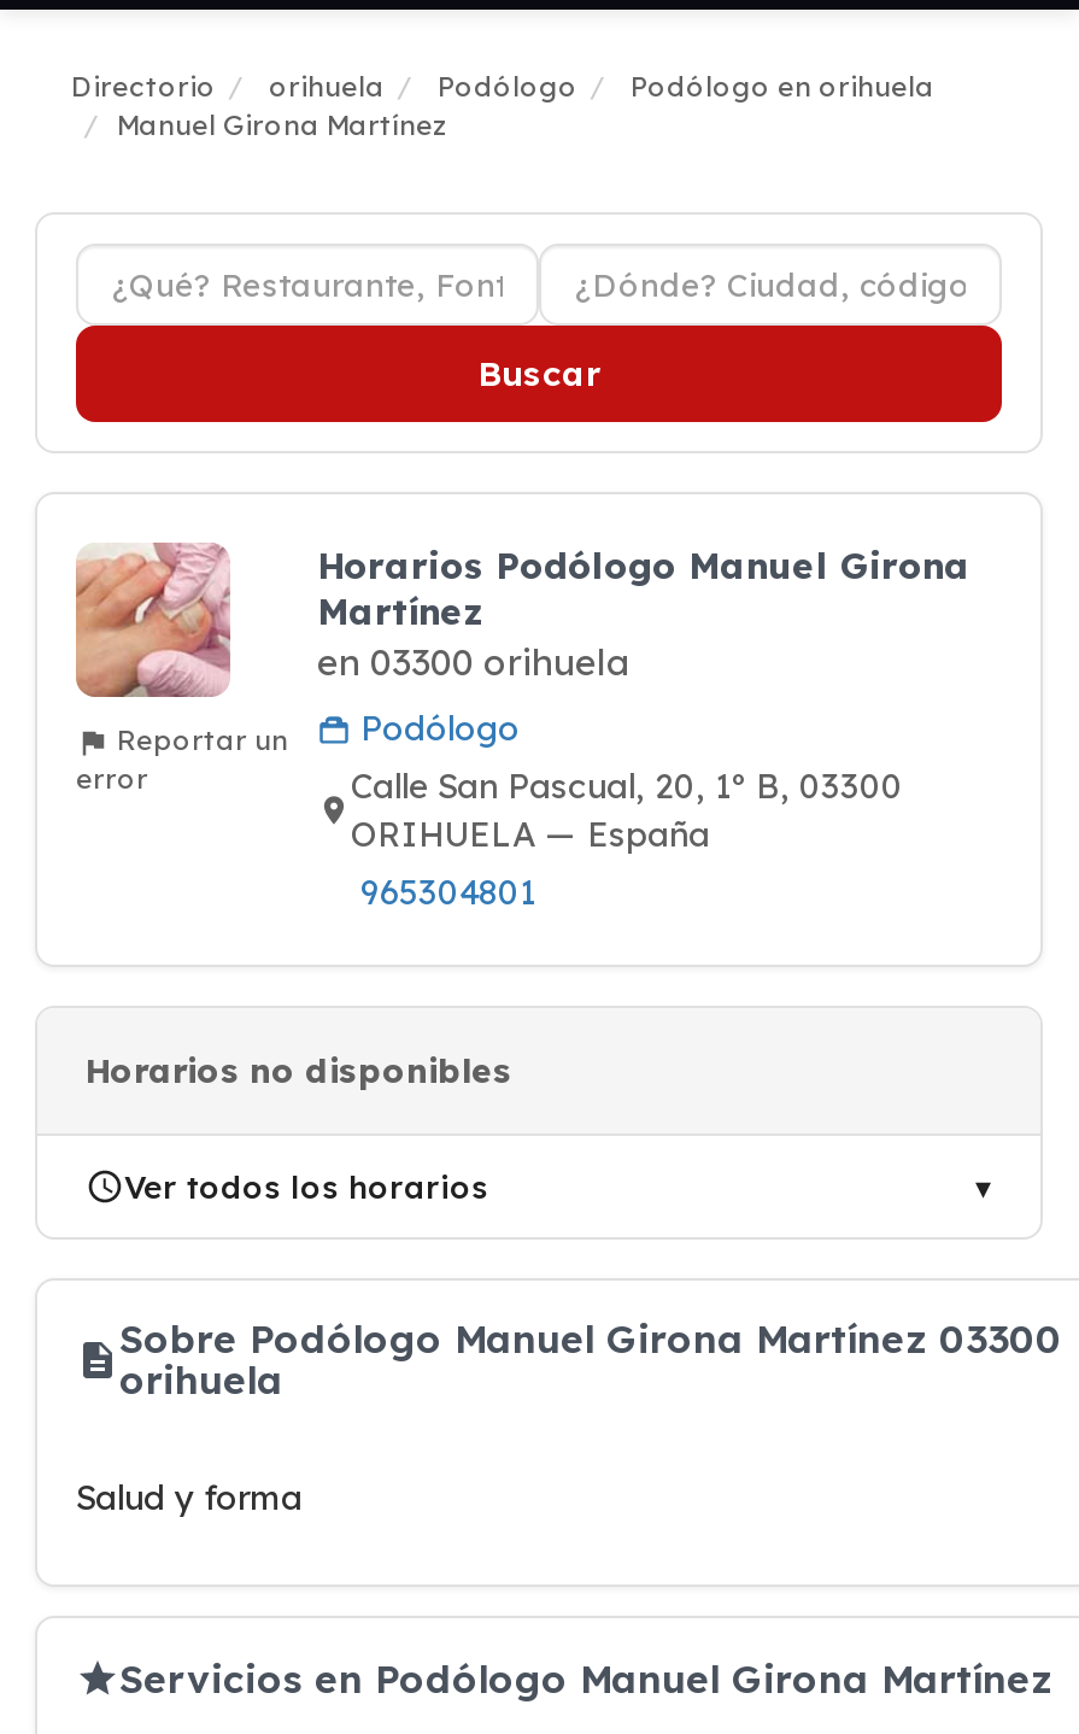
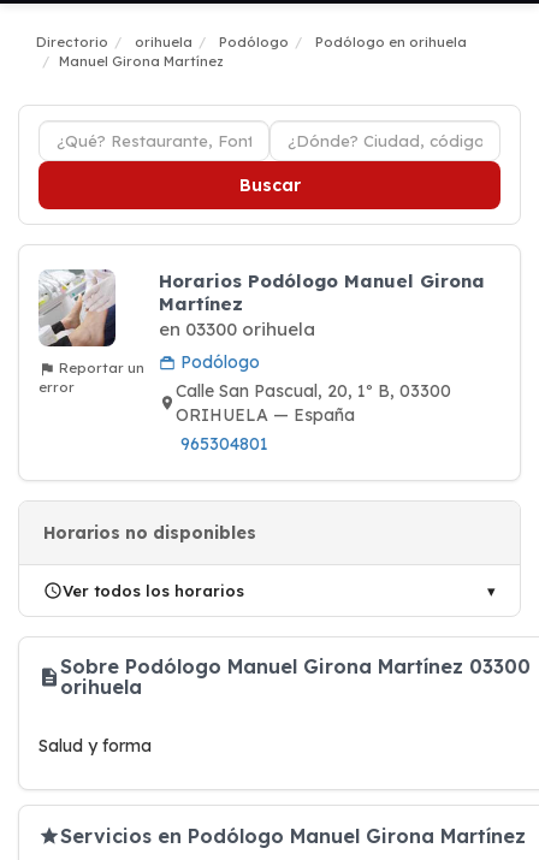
- [image]
+ [image]
